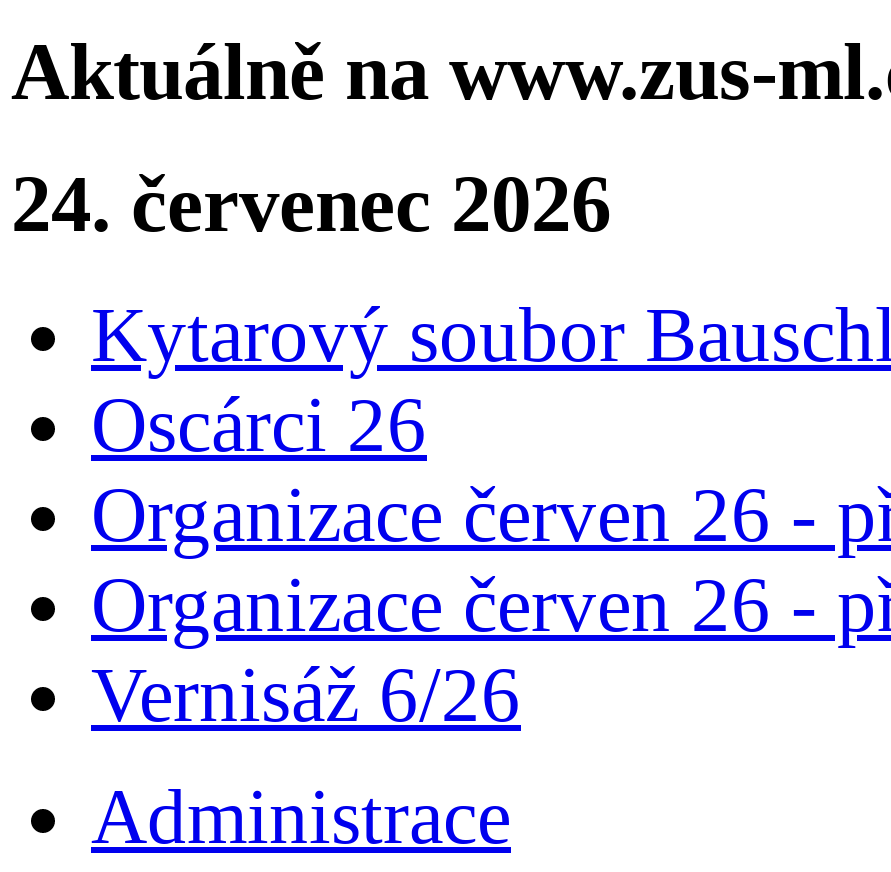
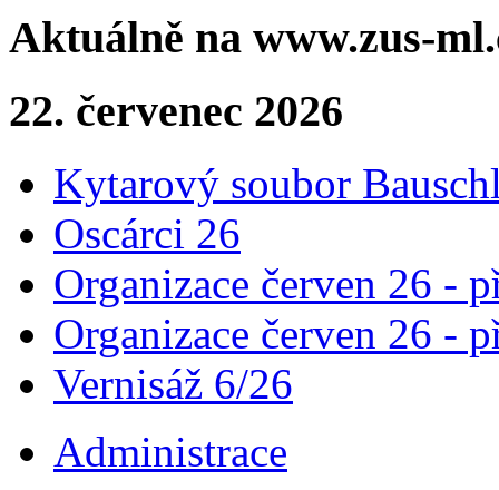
- 24. červenec 2026
+ 22. červenec 2026
